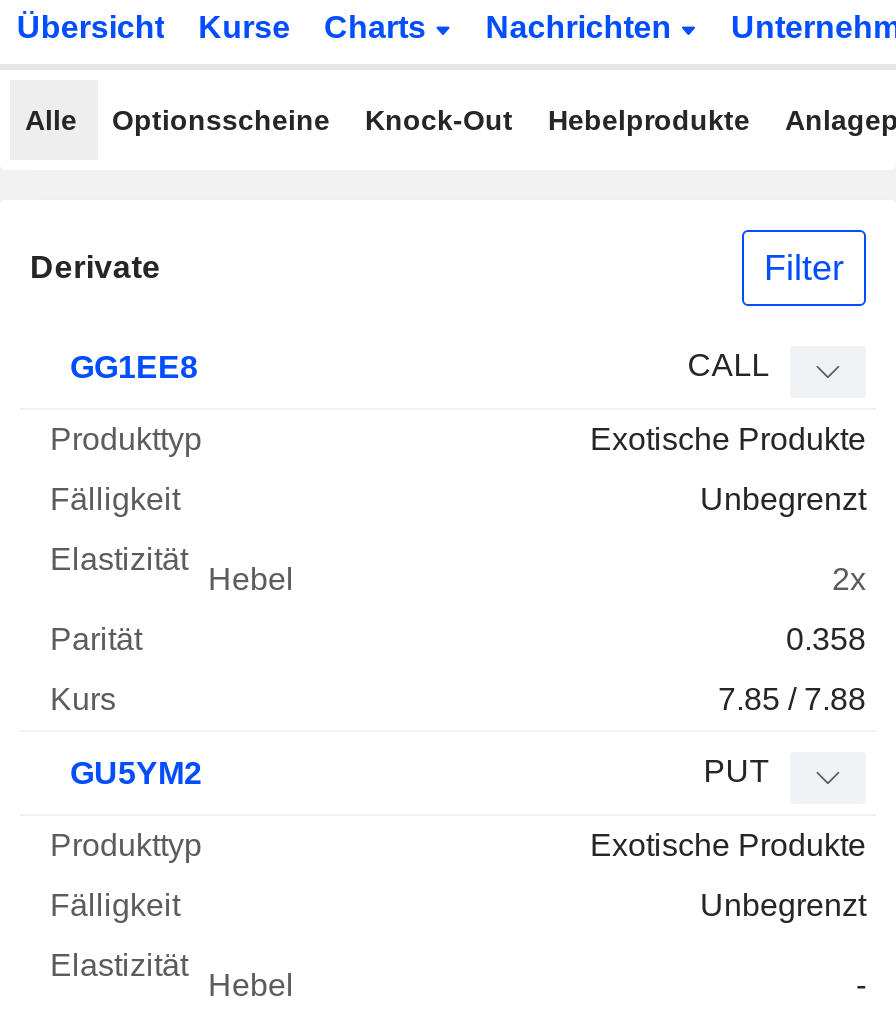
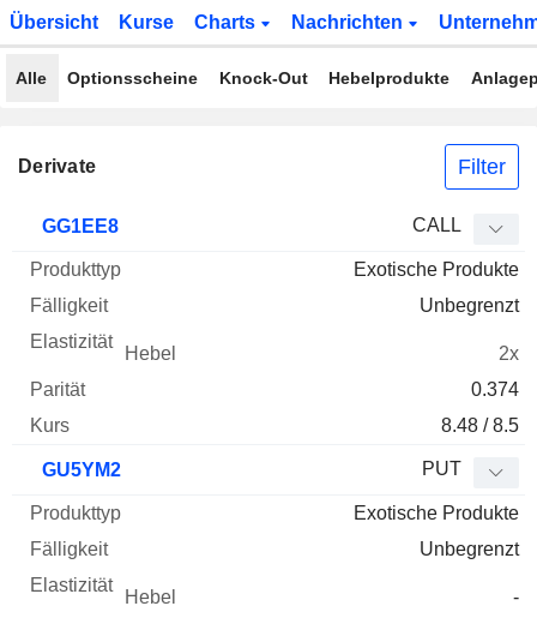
- 0.358
+ 0.374

- 7.85 / 7.88
+ 8.48 / 8.5
